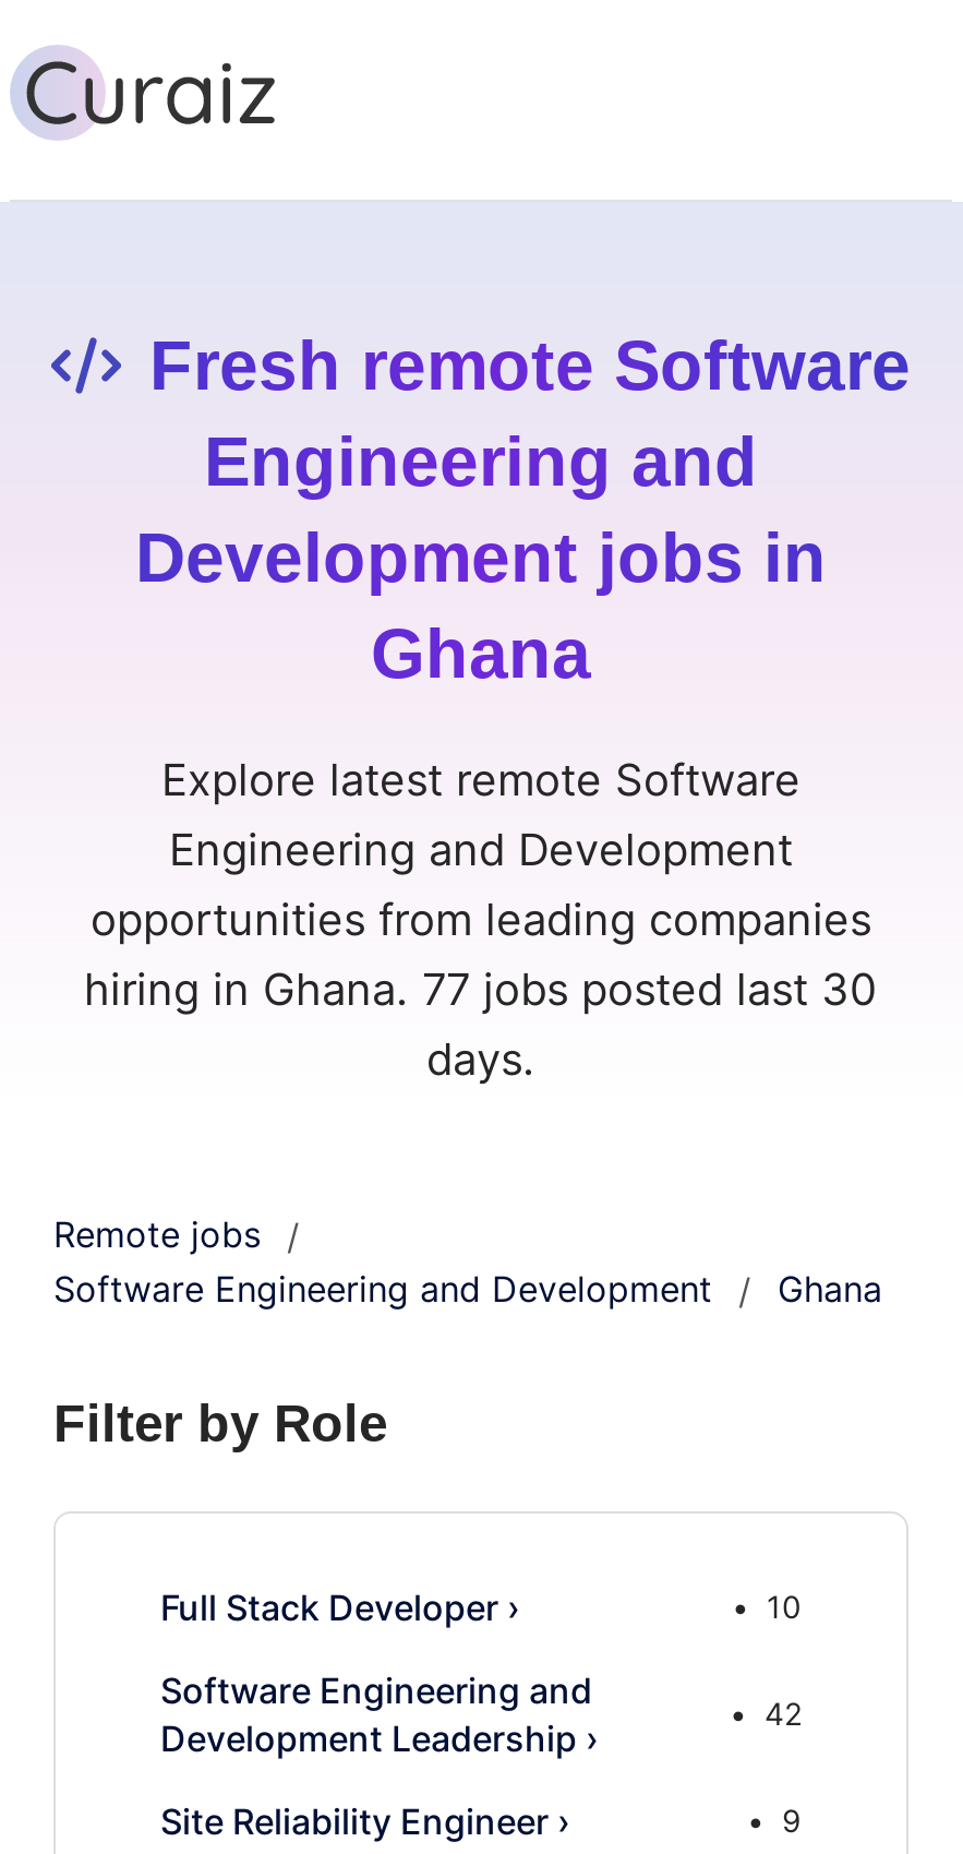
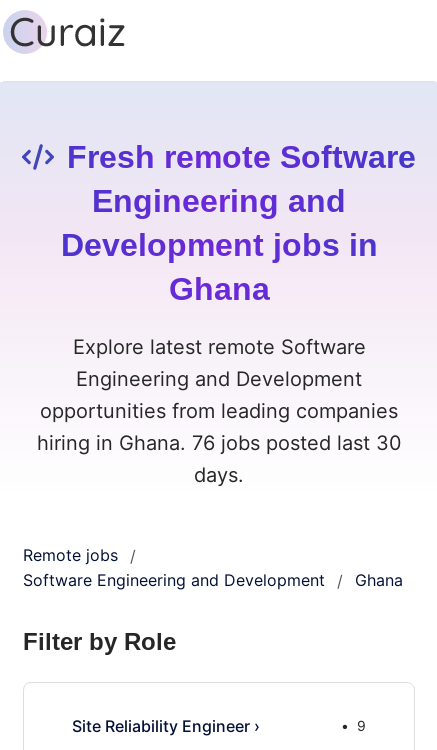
- hiring in Ghana. 77 jobs posted last 30
+ hiring in Ghana. 76 jobs posted last 30

- Full Stack Developer ›
- 10
- Software Engineering and
- Development Leadership ›

- 42
